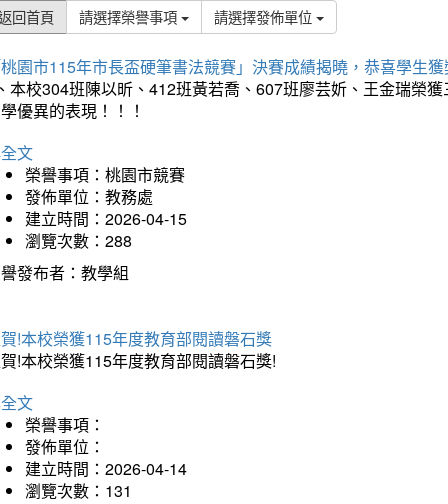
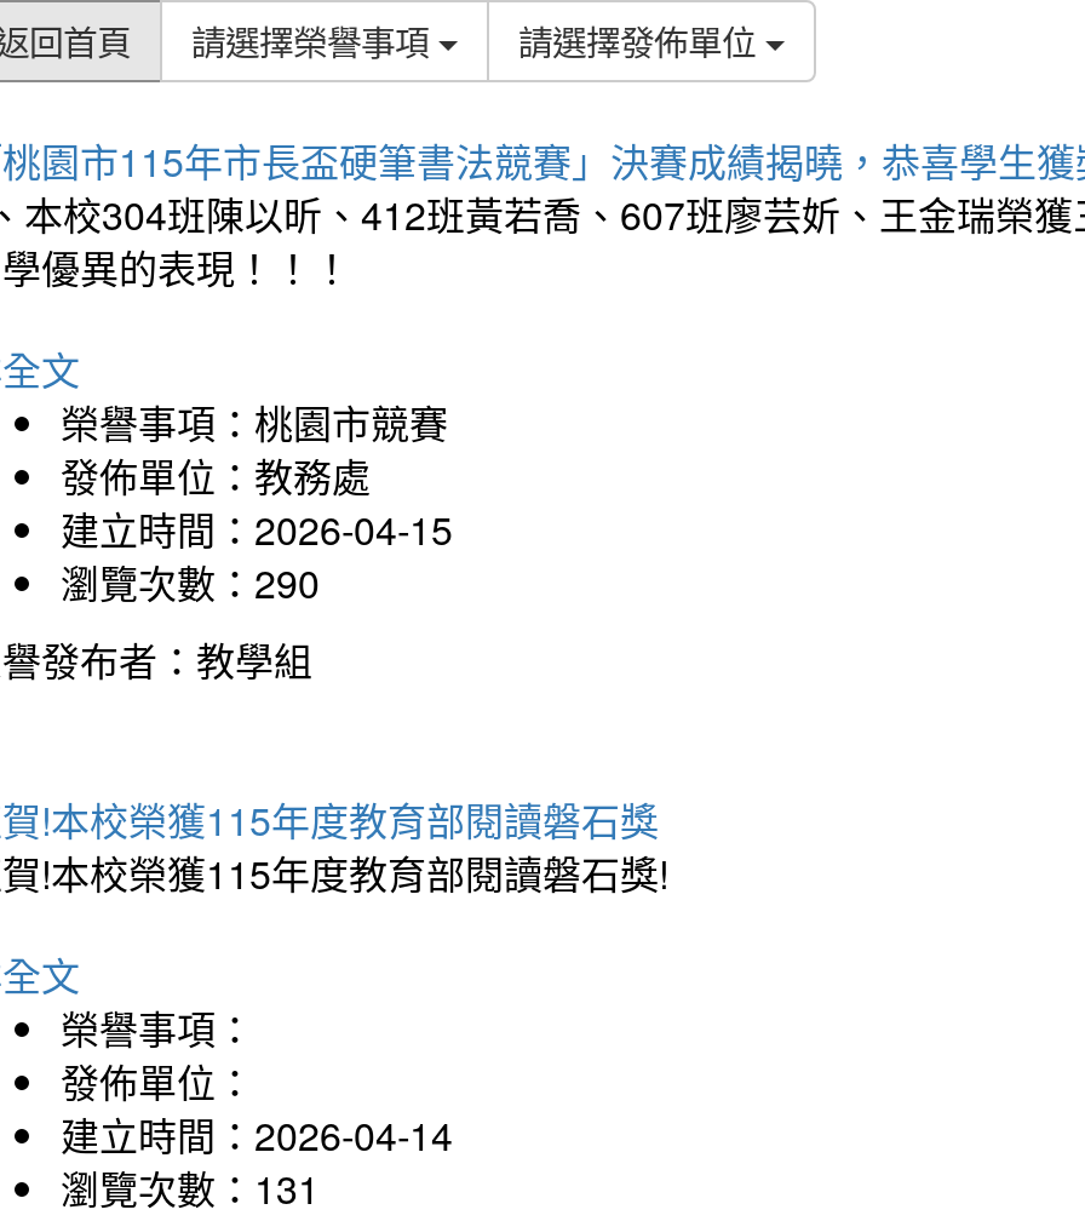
- 瀏覽次數：288
+ 瀏覽次數：290
